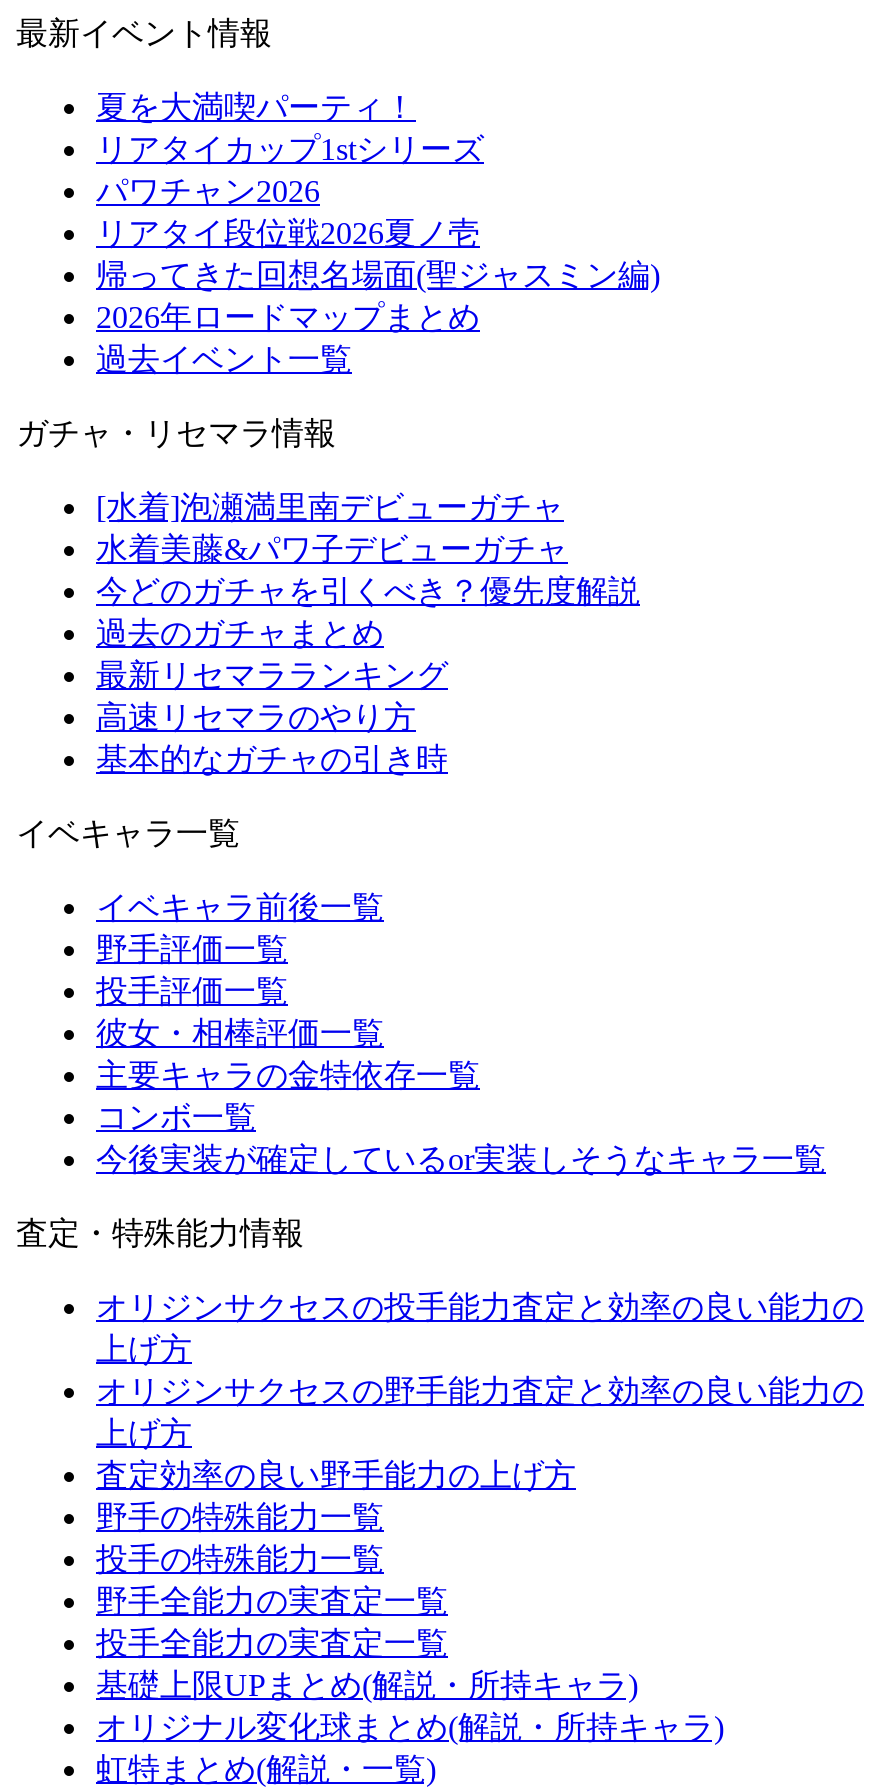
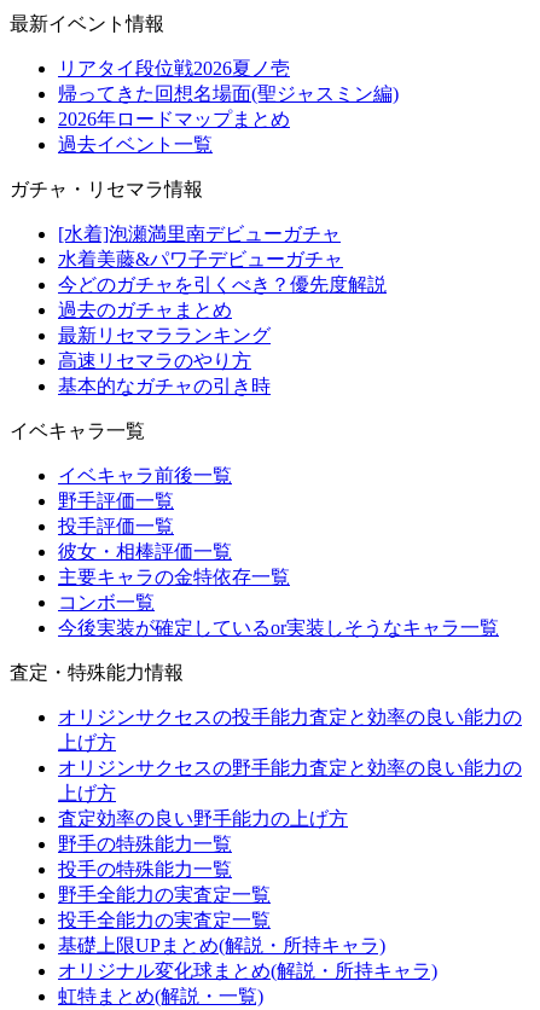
- 夏を大満喫パーティ！
- リアタイカップ1stシリーズ
- パワチャン2026
